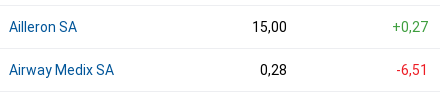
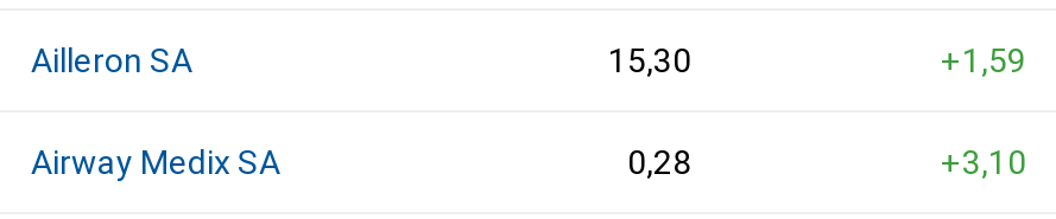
- 15,00
+ 15,30

- +0,27
+ +1,59

- -6,51
+ +3,10
